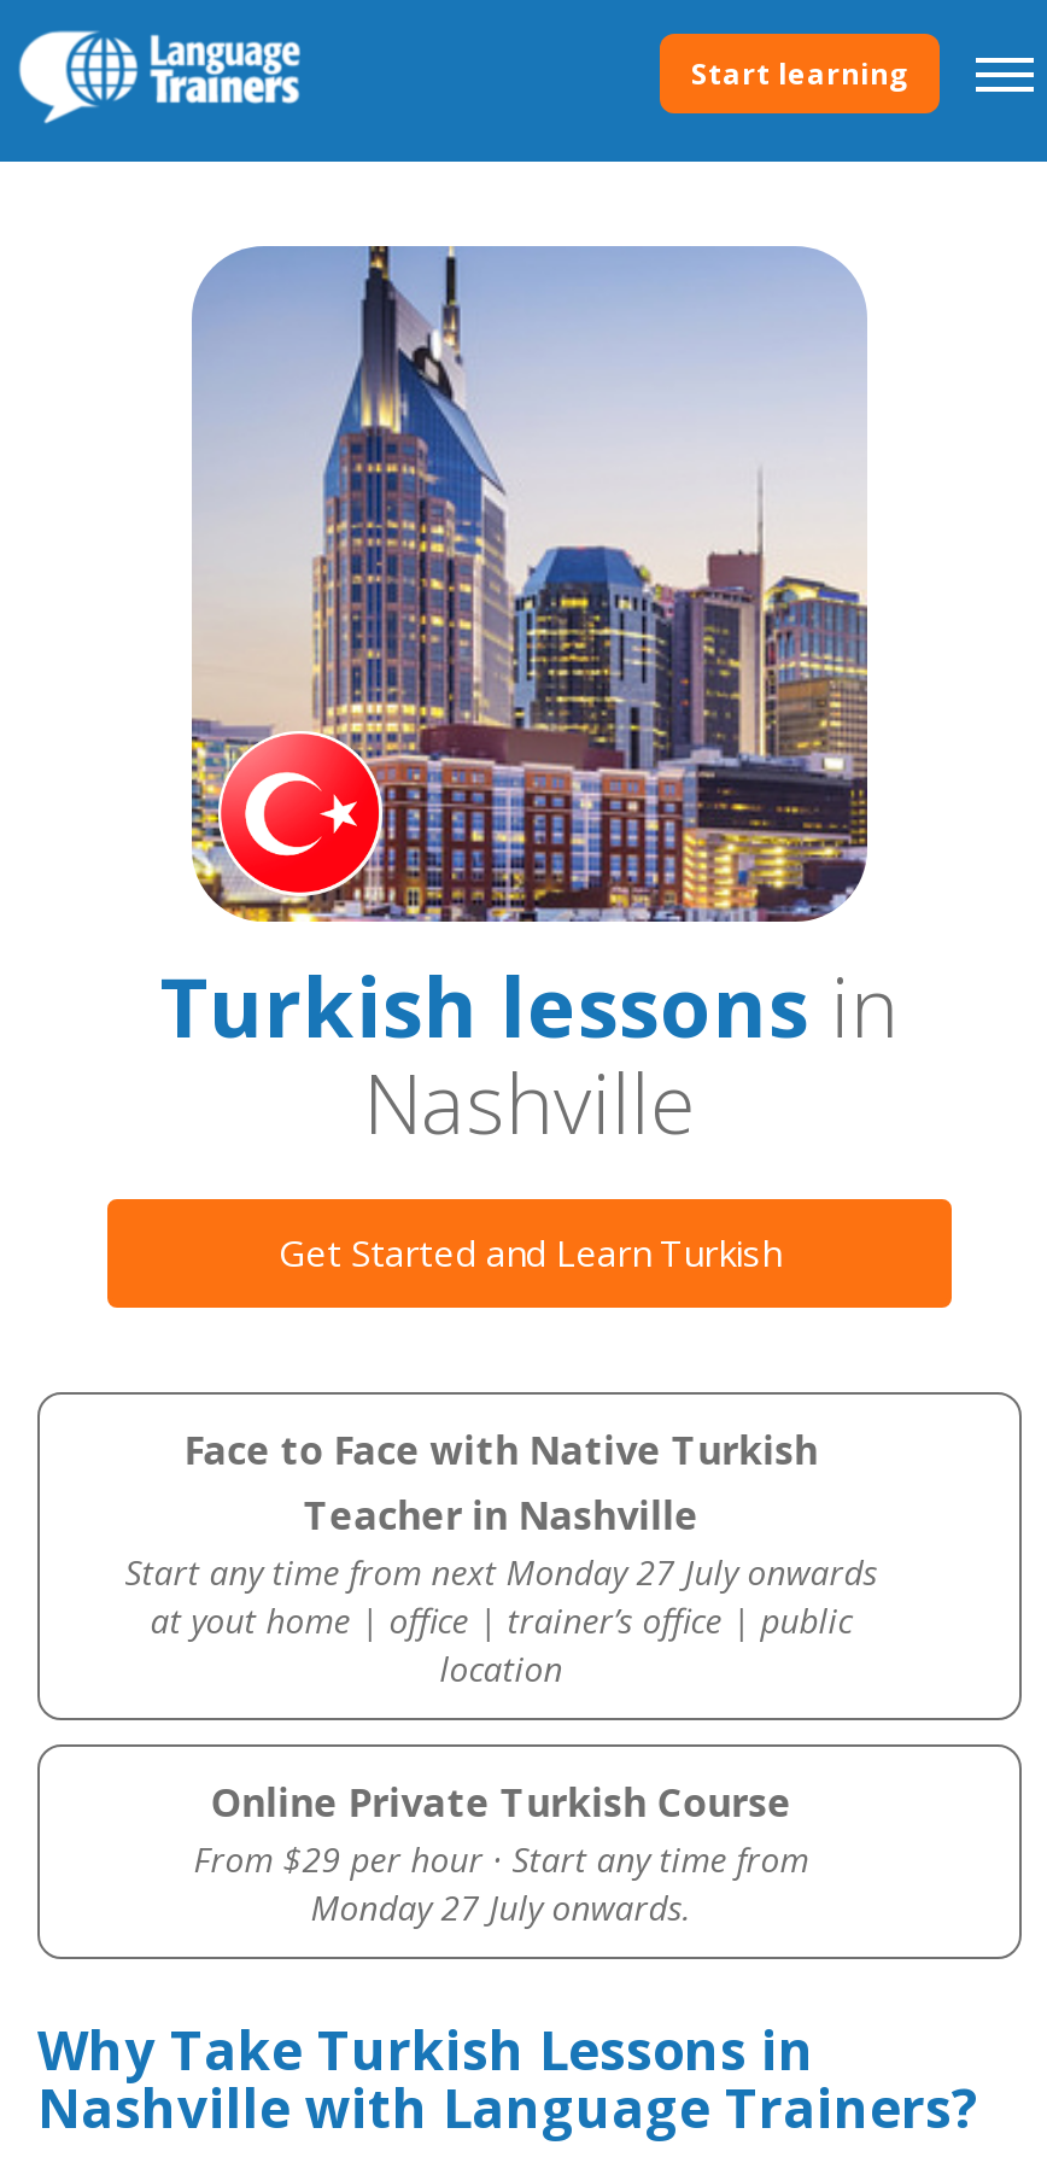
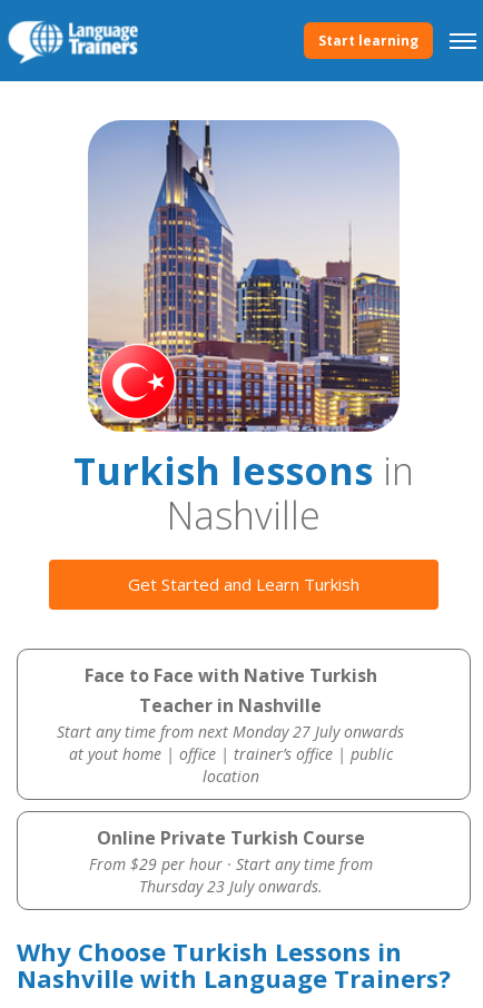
- Monday 27 July onwards.
+ Thursday 23 July onwards.

- Why Take Turkish Lessons in
+ Why Choose Turkish Lessons in
